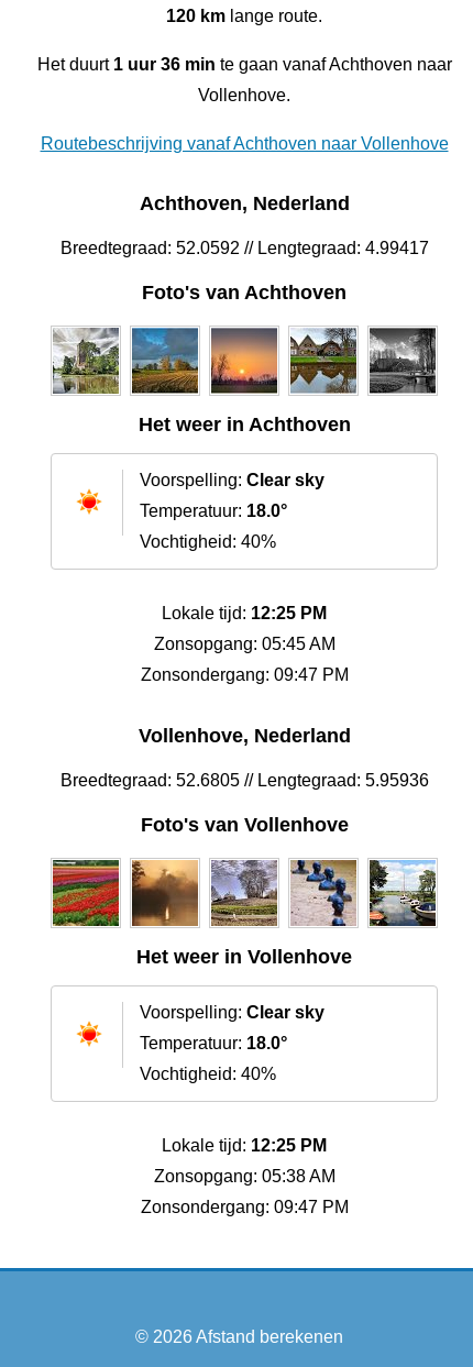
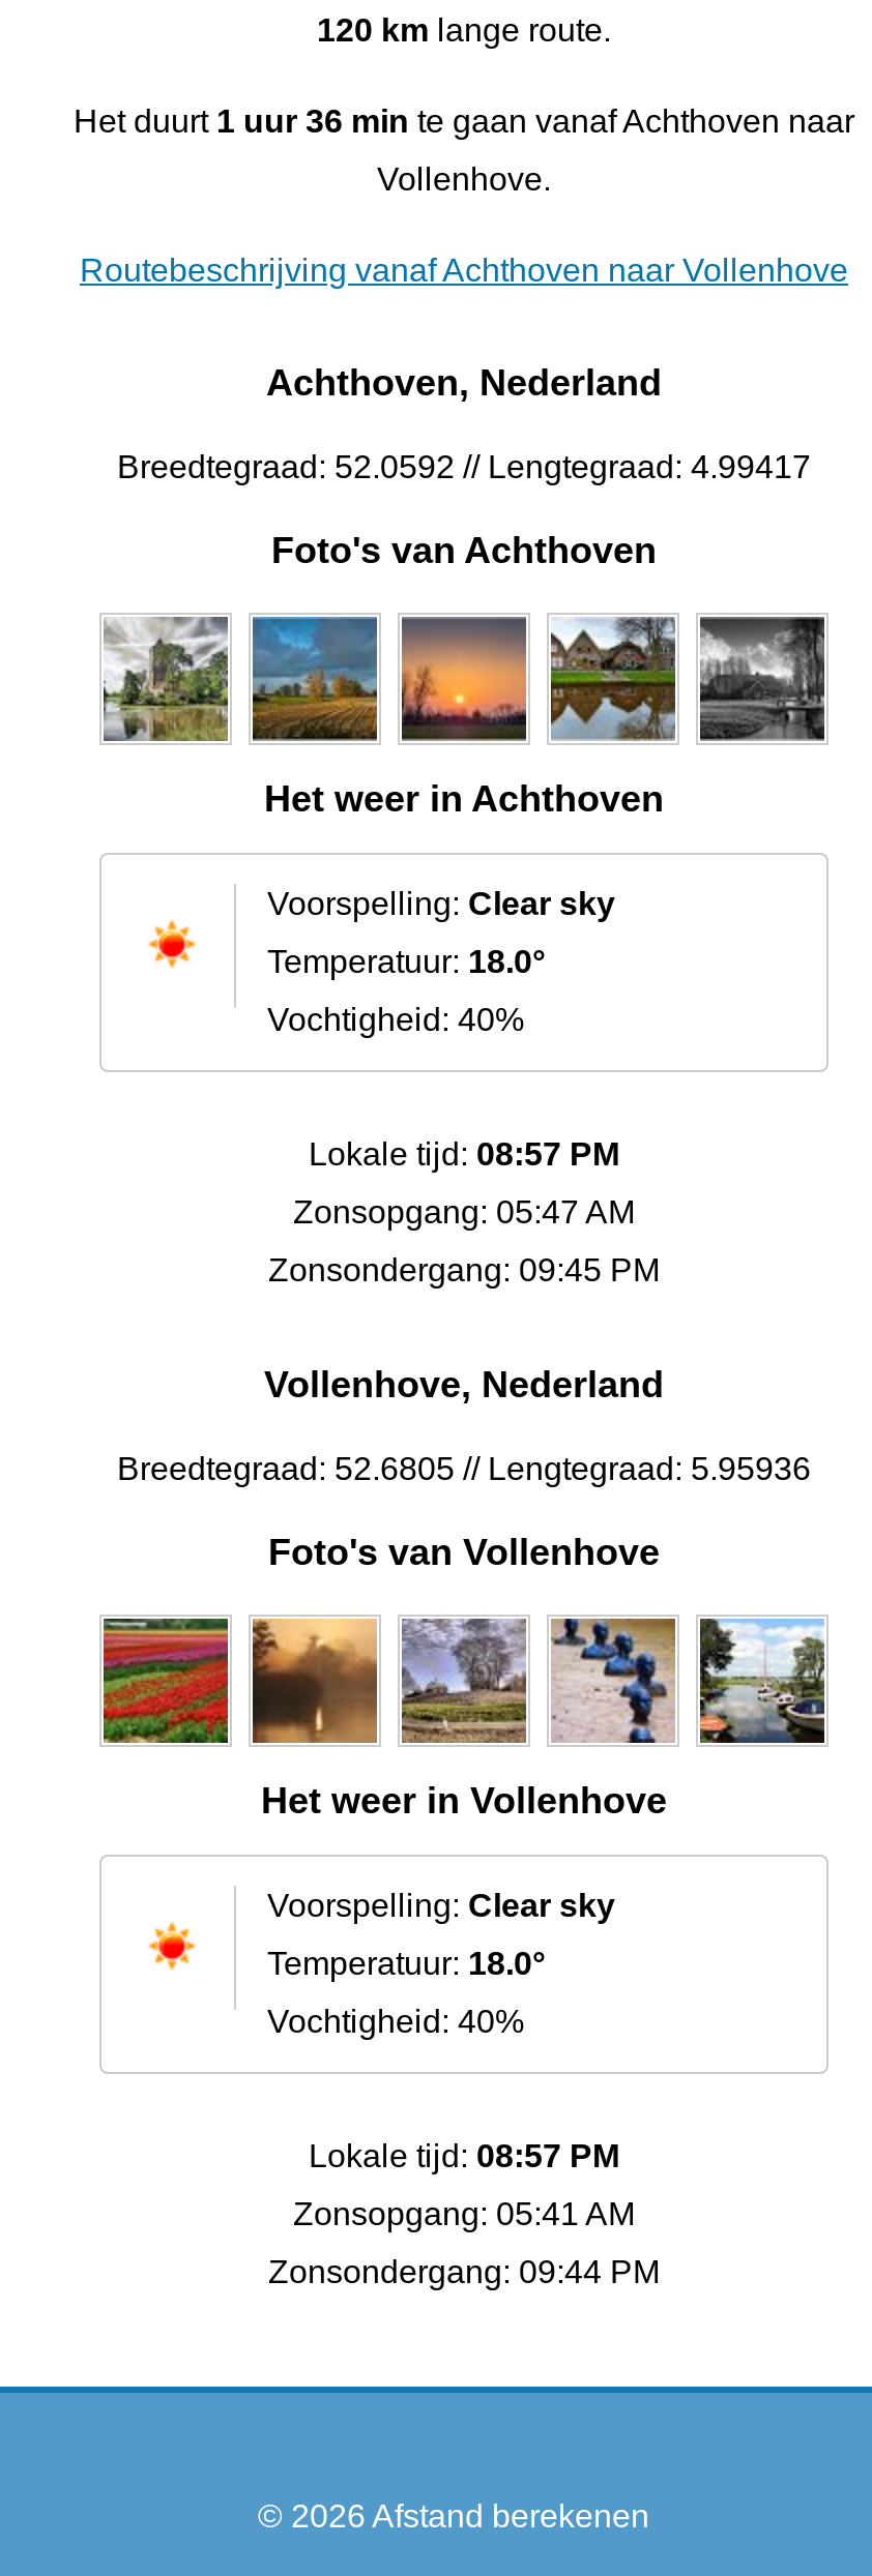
- Lokale tijd: 12:25 PM
+ Lokale tijd: 08:57 PM

- Zonsopgang: 05:45 AM
+ Zonsopgang: 05:47 AM

- Zonsondergang: 09:47 PM
+ Zonsondergang: 09:45 PM

- Lokale tijd: 12:25 PM
+ Lokale tijd: 08:57 PM

- Zonsopgang: 05:38 AM
+ Zonsopgang: 05:41 AM

- Zonsondergang: 09:47 PM
+ Zonsondergang: 09:44 PM
